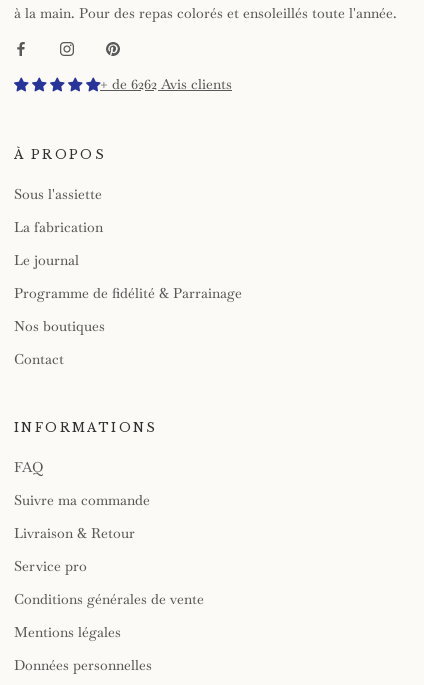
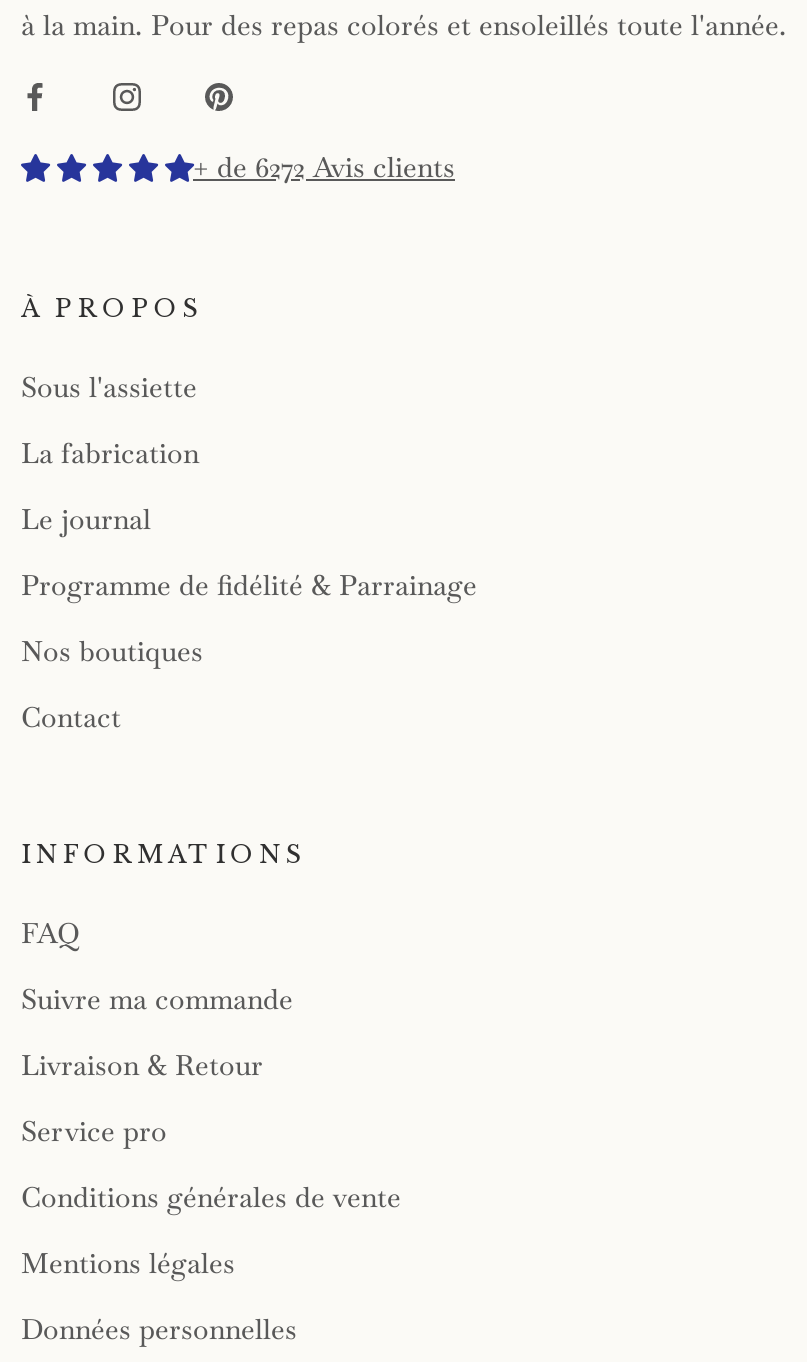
- + de 6262 Avis clients
+ + de 6272 Avis clients
